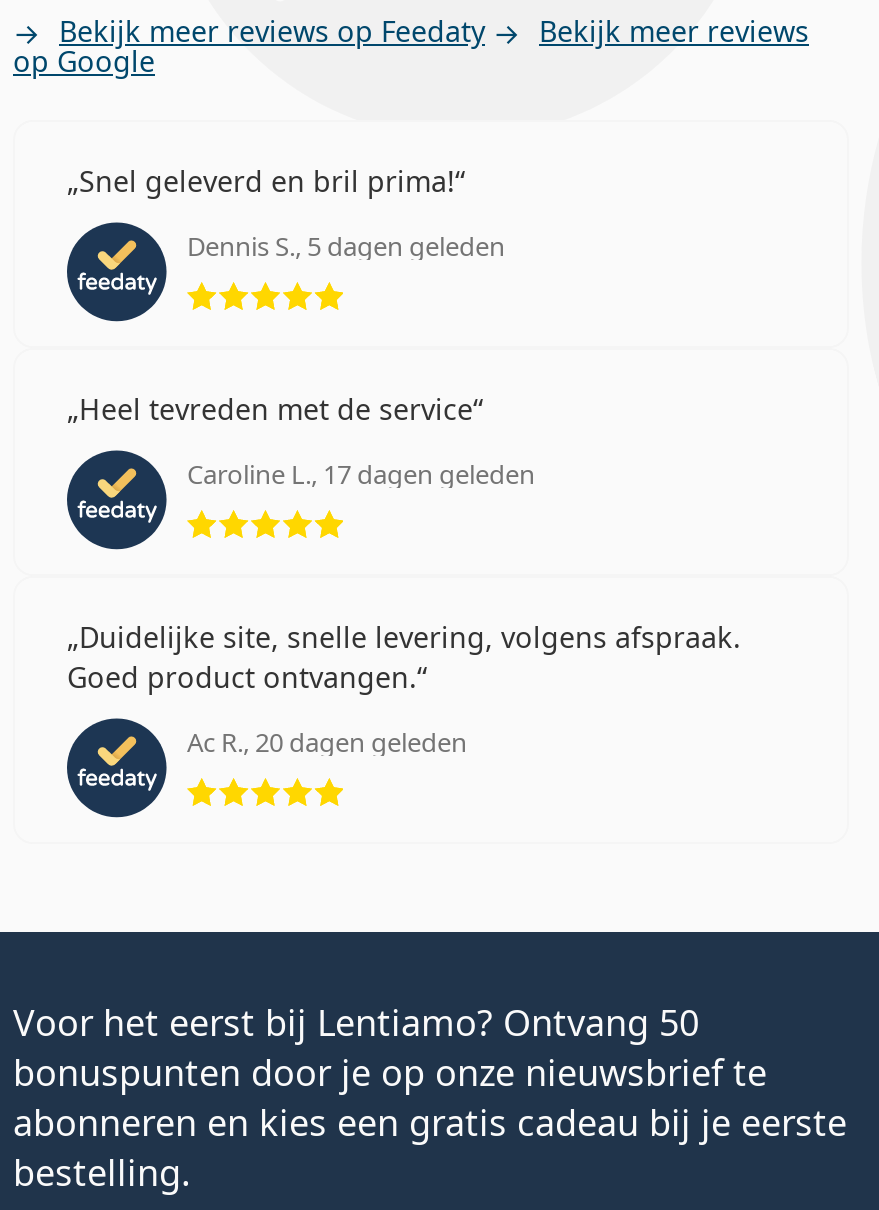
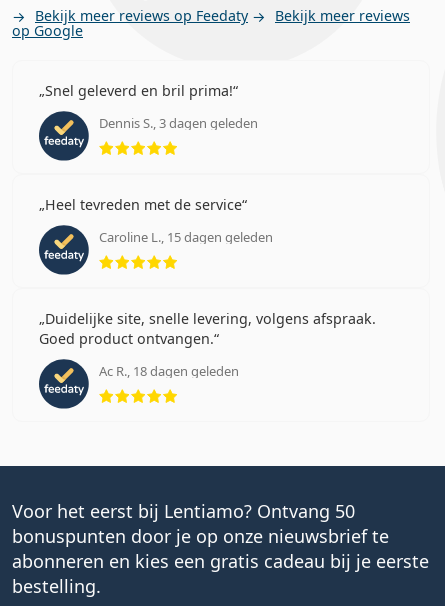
- Dennis S., 5 dagen geleden
+ Dennis S., 3 dagen geleden

- Caroline L., 17 dagen geleden
+ Caroline L., 15 dagen geleden

- Ac R., 20 dagen geleden
+ Ac R., 18 dagen geleden
